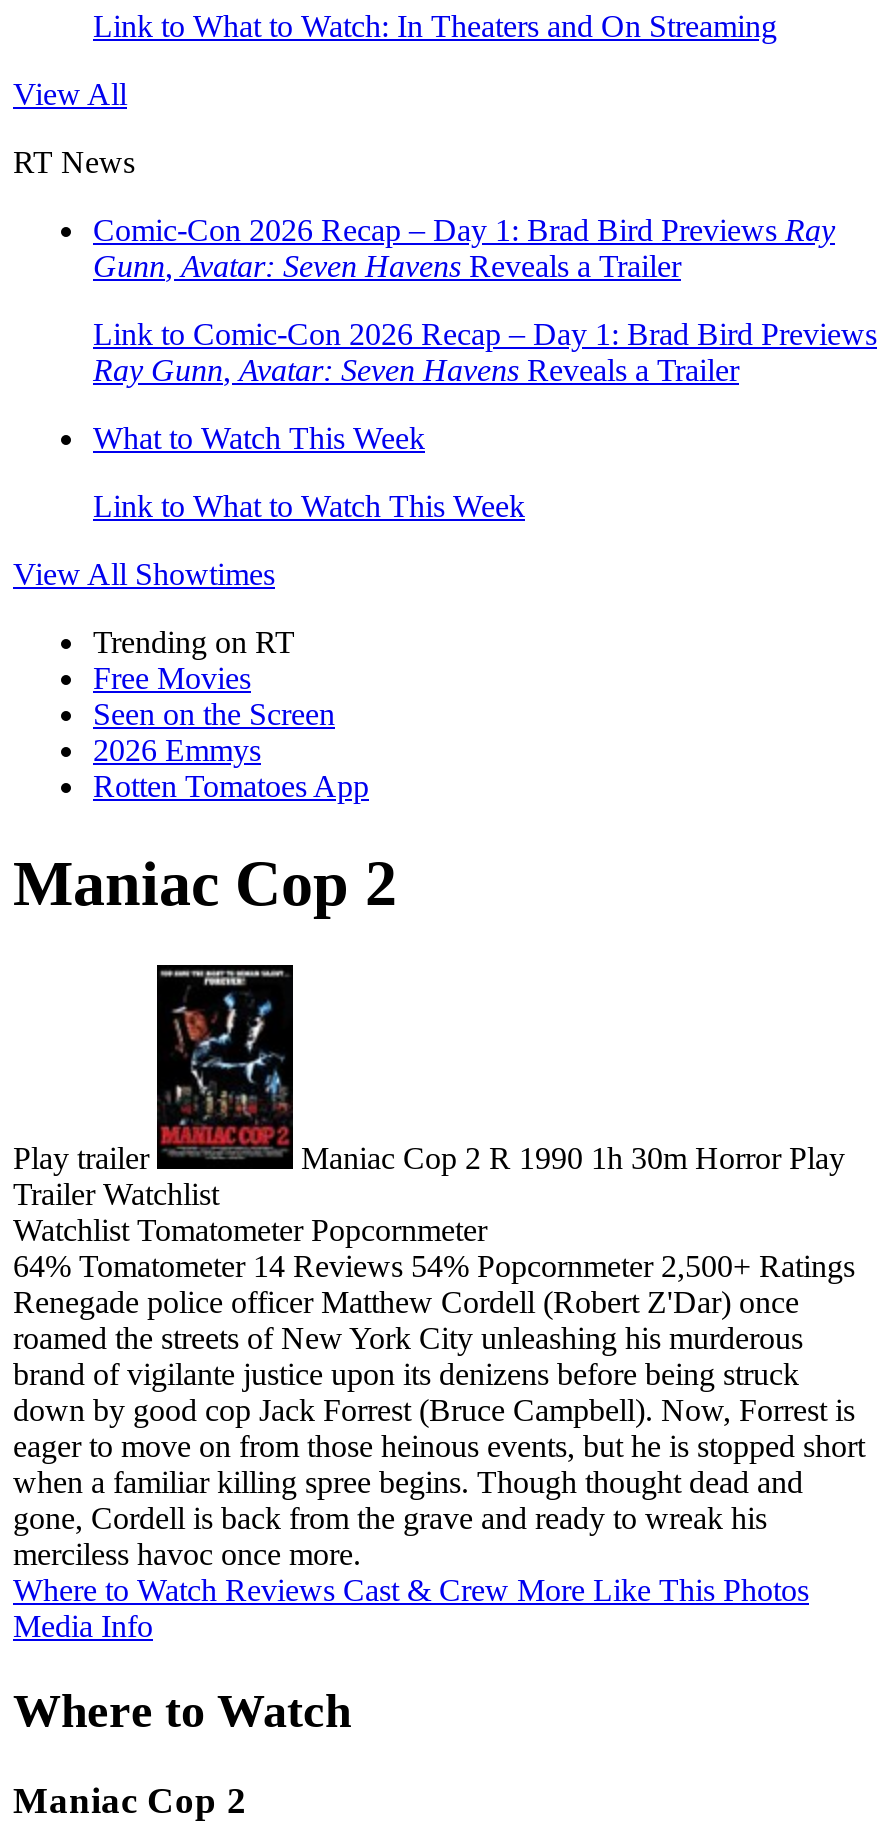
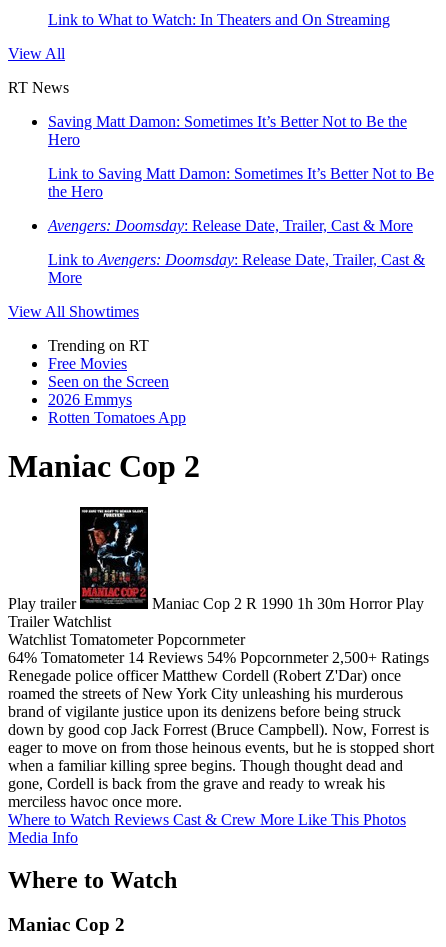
- Comic-Con 2026 Recap – Day 1: Brad Bird Previews Ray
- Gunn, Avatar: Seven Havens Reveals a Trailer
+ Saving Matt Damon: Sometimes It’s Better Not to Be the
+ Hero

- Link to Comic-Con 2026 Recap – Day 1: Brad Bird Previews
- Ray Gunn, Avatar: Seven Havens Reveals a Trailer
+ Link to Saving Matt Damon: Sometimes It’s Better Not to Be
+ the Hero

- What to Watch This Week
+ Avengers: Doomsday: Release Date, Trailer, Cast & More

- Link to What to Watch This Week
+ Link to Avengers: Doomsday: Release Date, Trailer, Cast &
+ More
